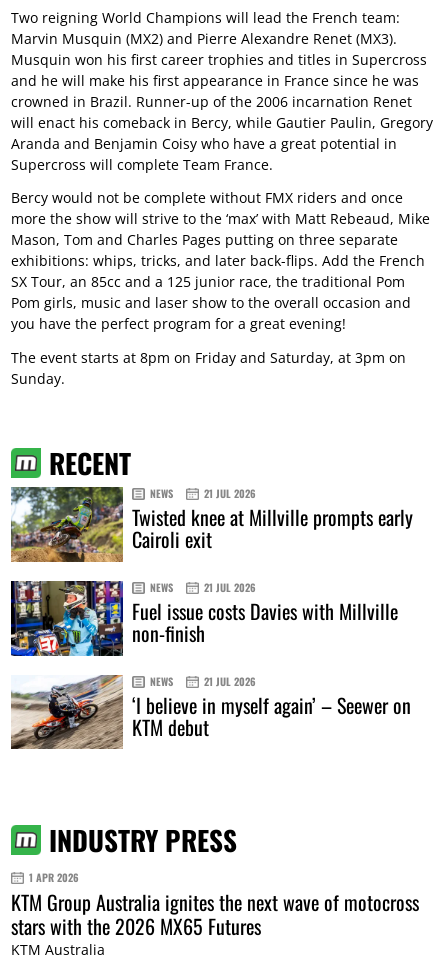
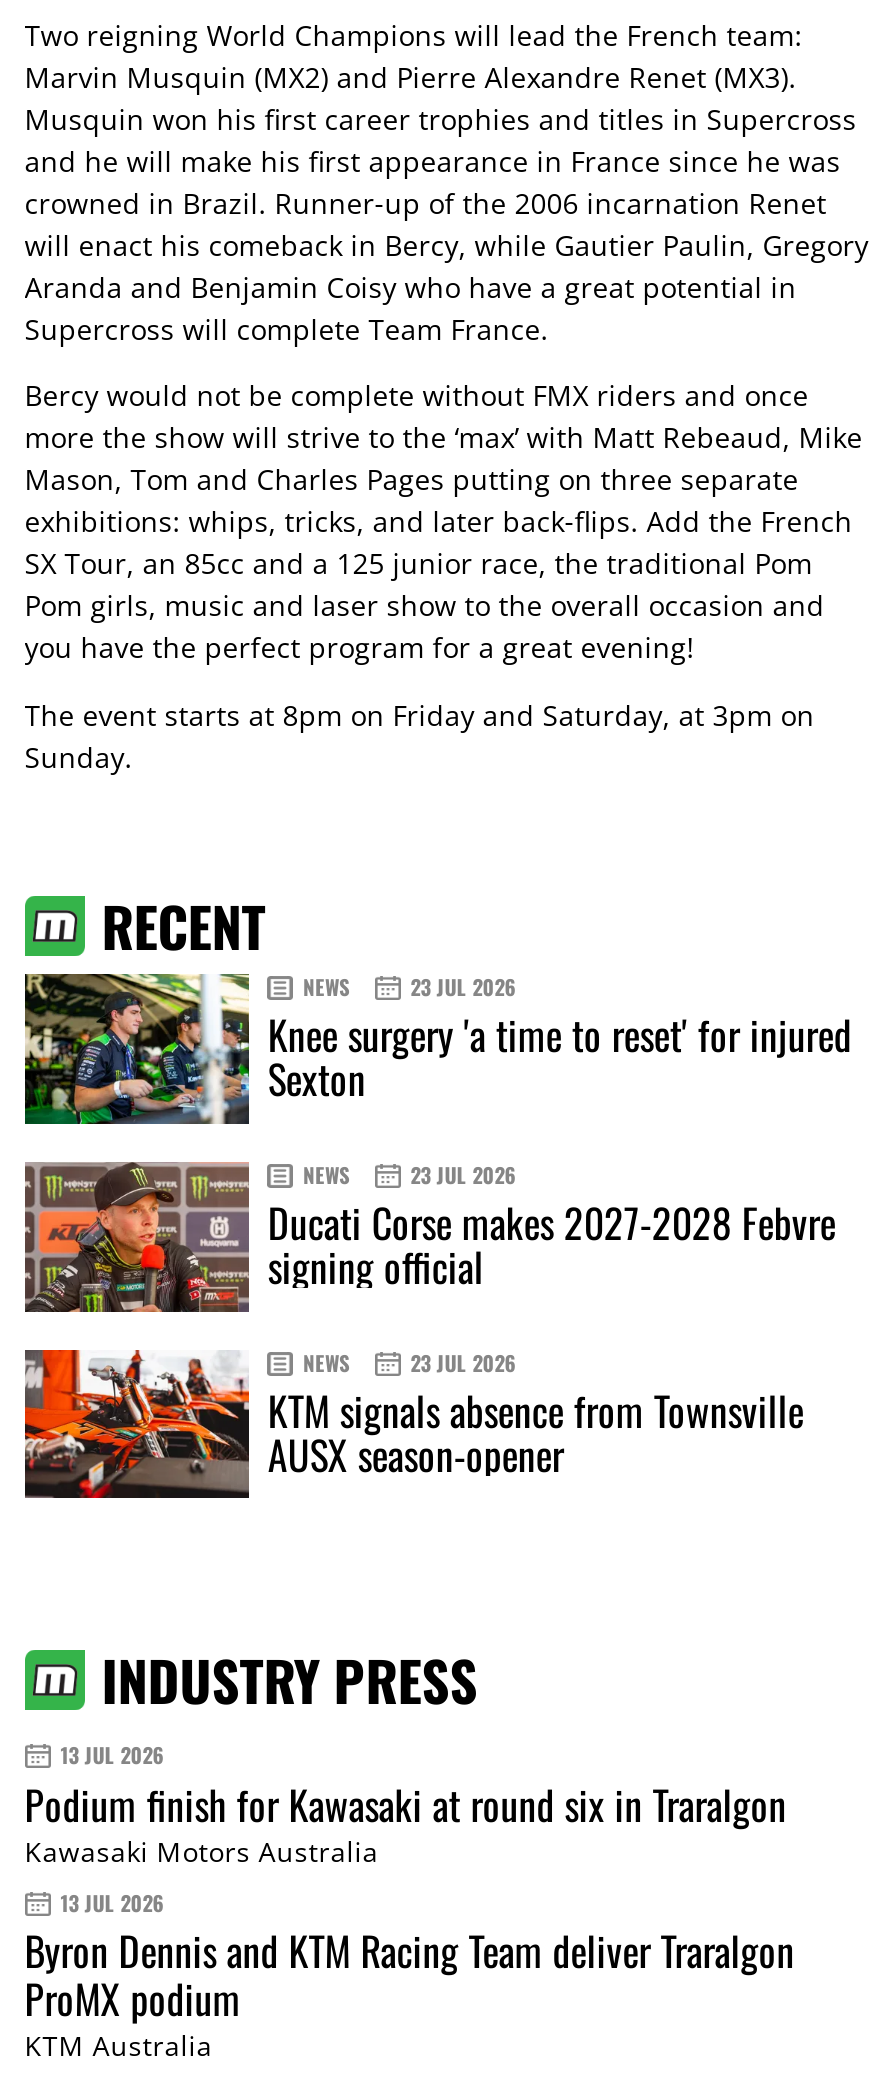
- [image]
- 21 JUL 2026
- Twisted knee at Millville prompts early
- Cairoli exit
+ [image]
+ 23 JUL 2026
+ Knee surgery 'a time to reset' for injured
+ Sexton

- [image]
- 21 JUL 2026
- Fuel issue costs Davies with Millville
- non-finish
+ [image]
+ 23 JUL 2026
+ Ducati Corse makes 2027-2028 Febvre
+ signing official

- [image]
- 21 JUL 2026
- ‘I believe in myself again’ – Seewer on
- KTM debut
+ [image]
+ 23 JUL 2026
+ KTM signals absence from Townsville
+ AUSX season-opener

- 1 APR 2026
- KTM Group Australia ignites the next wave of motocross
- stars with the 2026 MX65 Futures
+ 13 JUL 2026
+ Podium finish for Kawasaki at round six in Traralgon
+ Kawasaki Motors Australia
+ 13 JUL 2026
+ Byron Dennis and KTM Racing Team deliver Traralgon
+ ProMX podium
